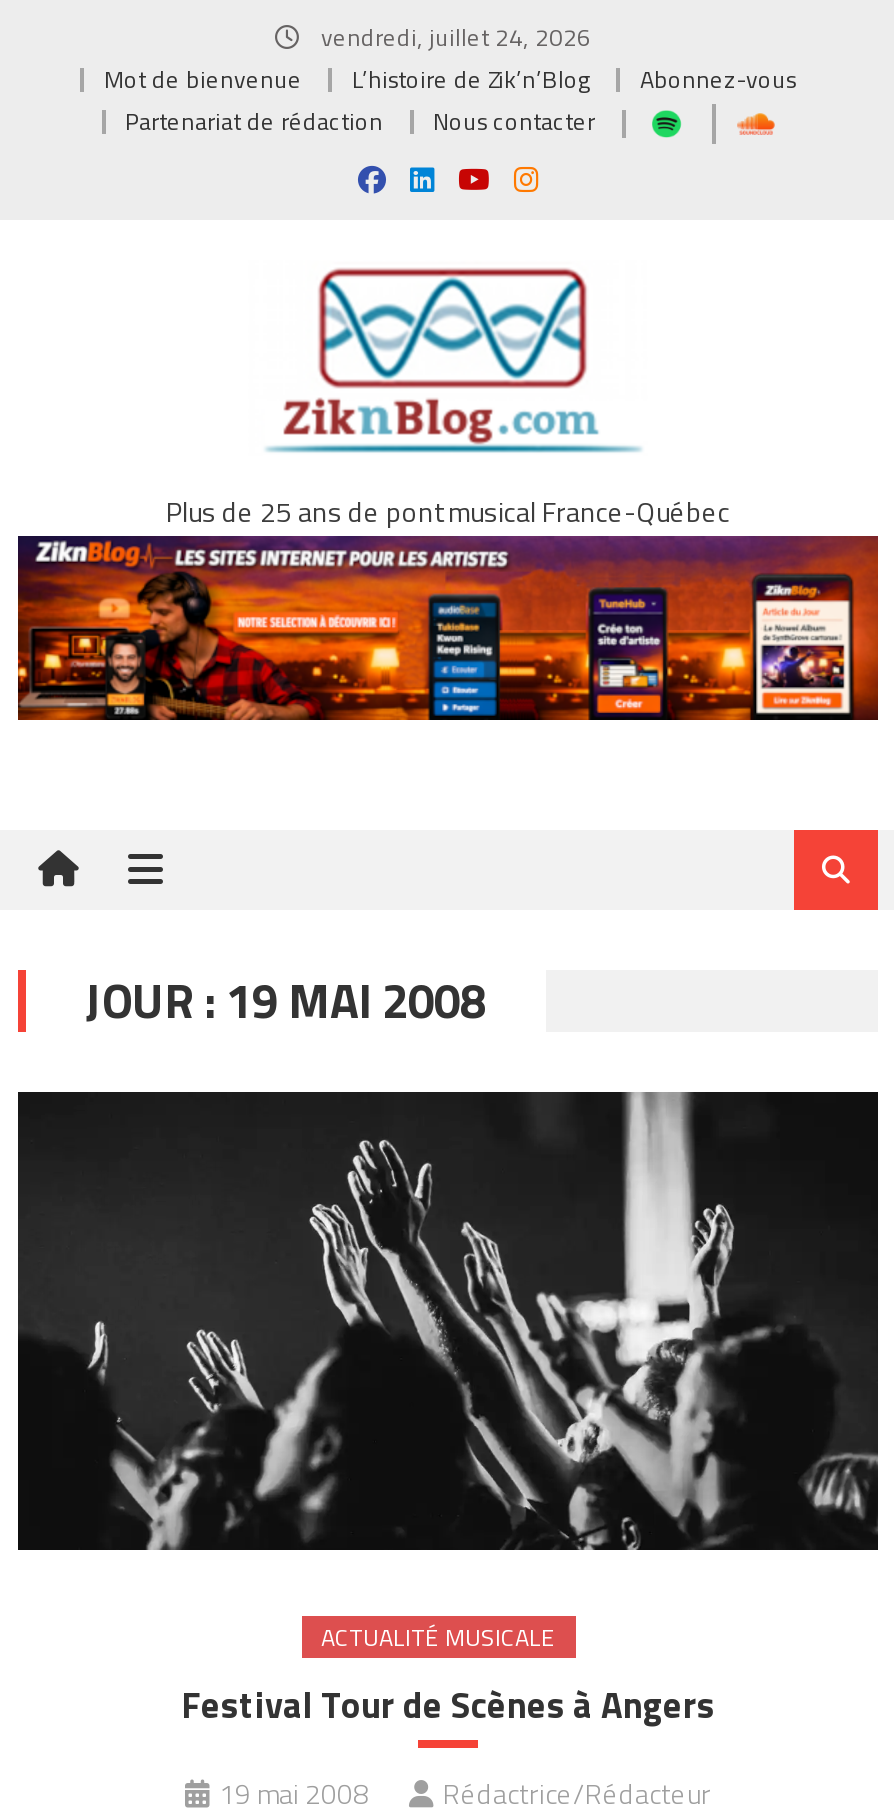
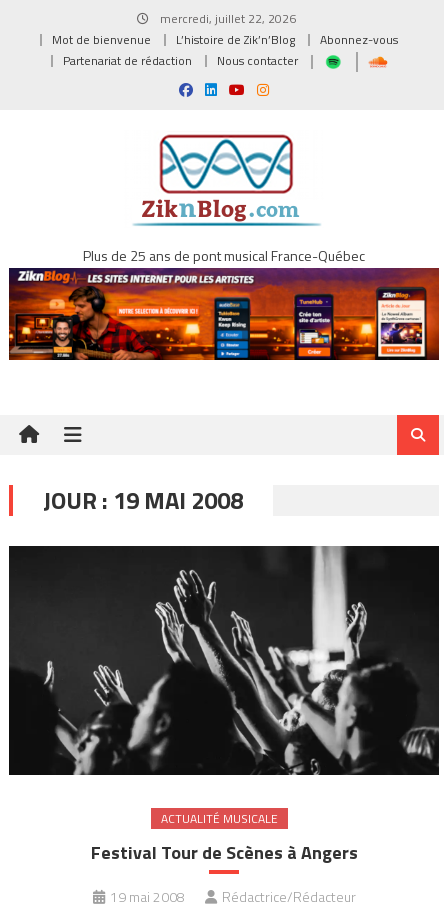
- vendredi, juillet 24, 2026
+ mercredi, juillet 22, 2026
